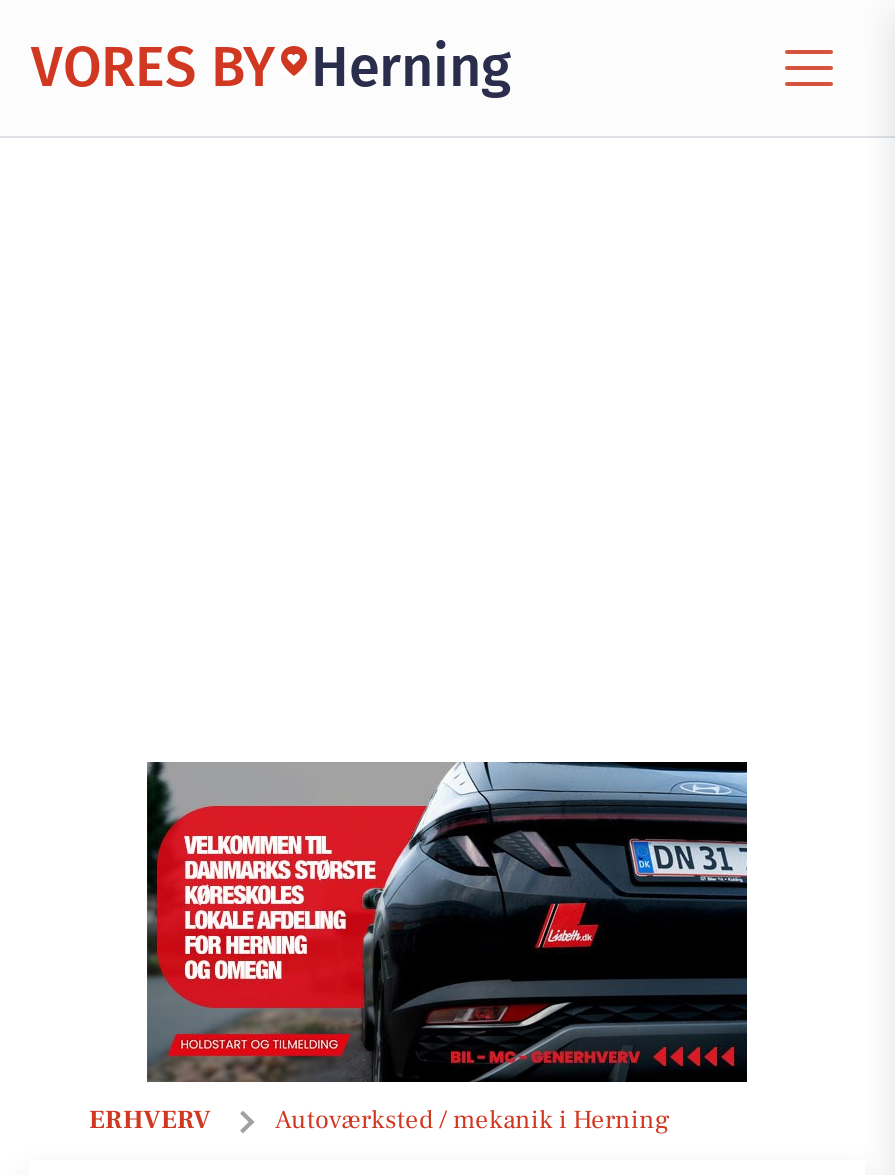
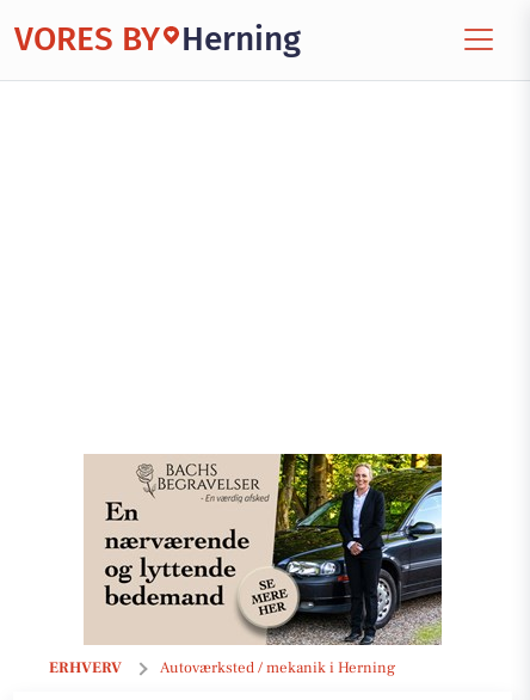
- [image]
+ [image]
